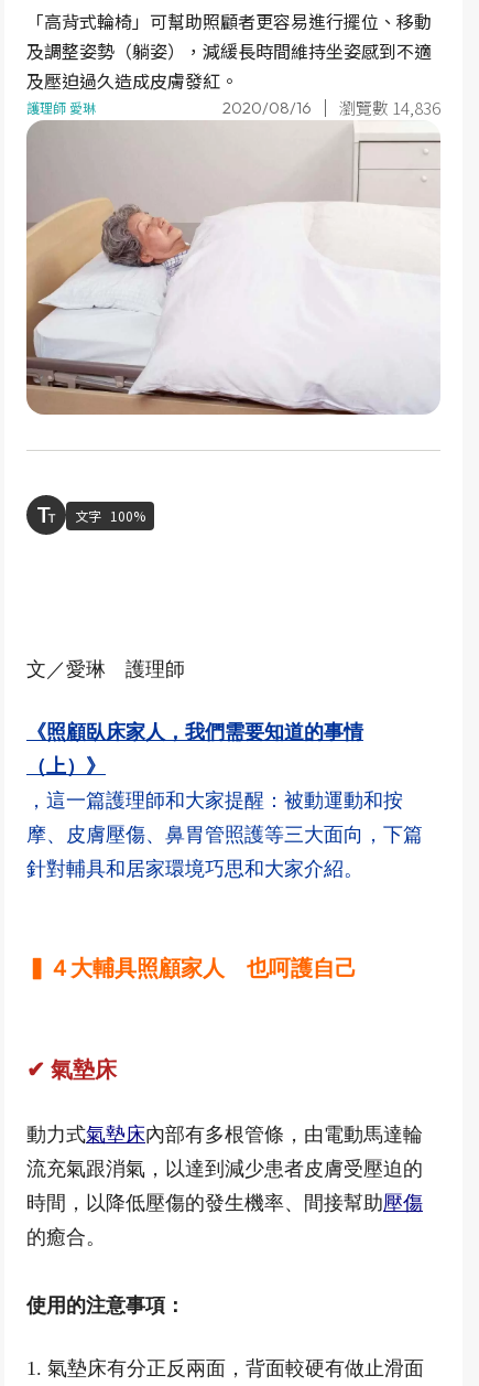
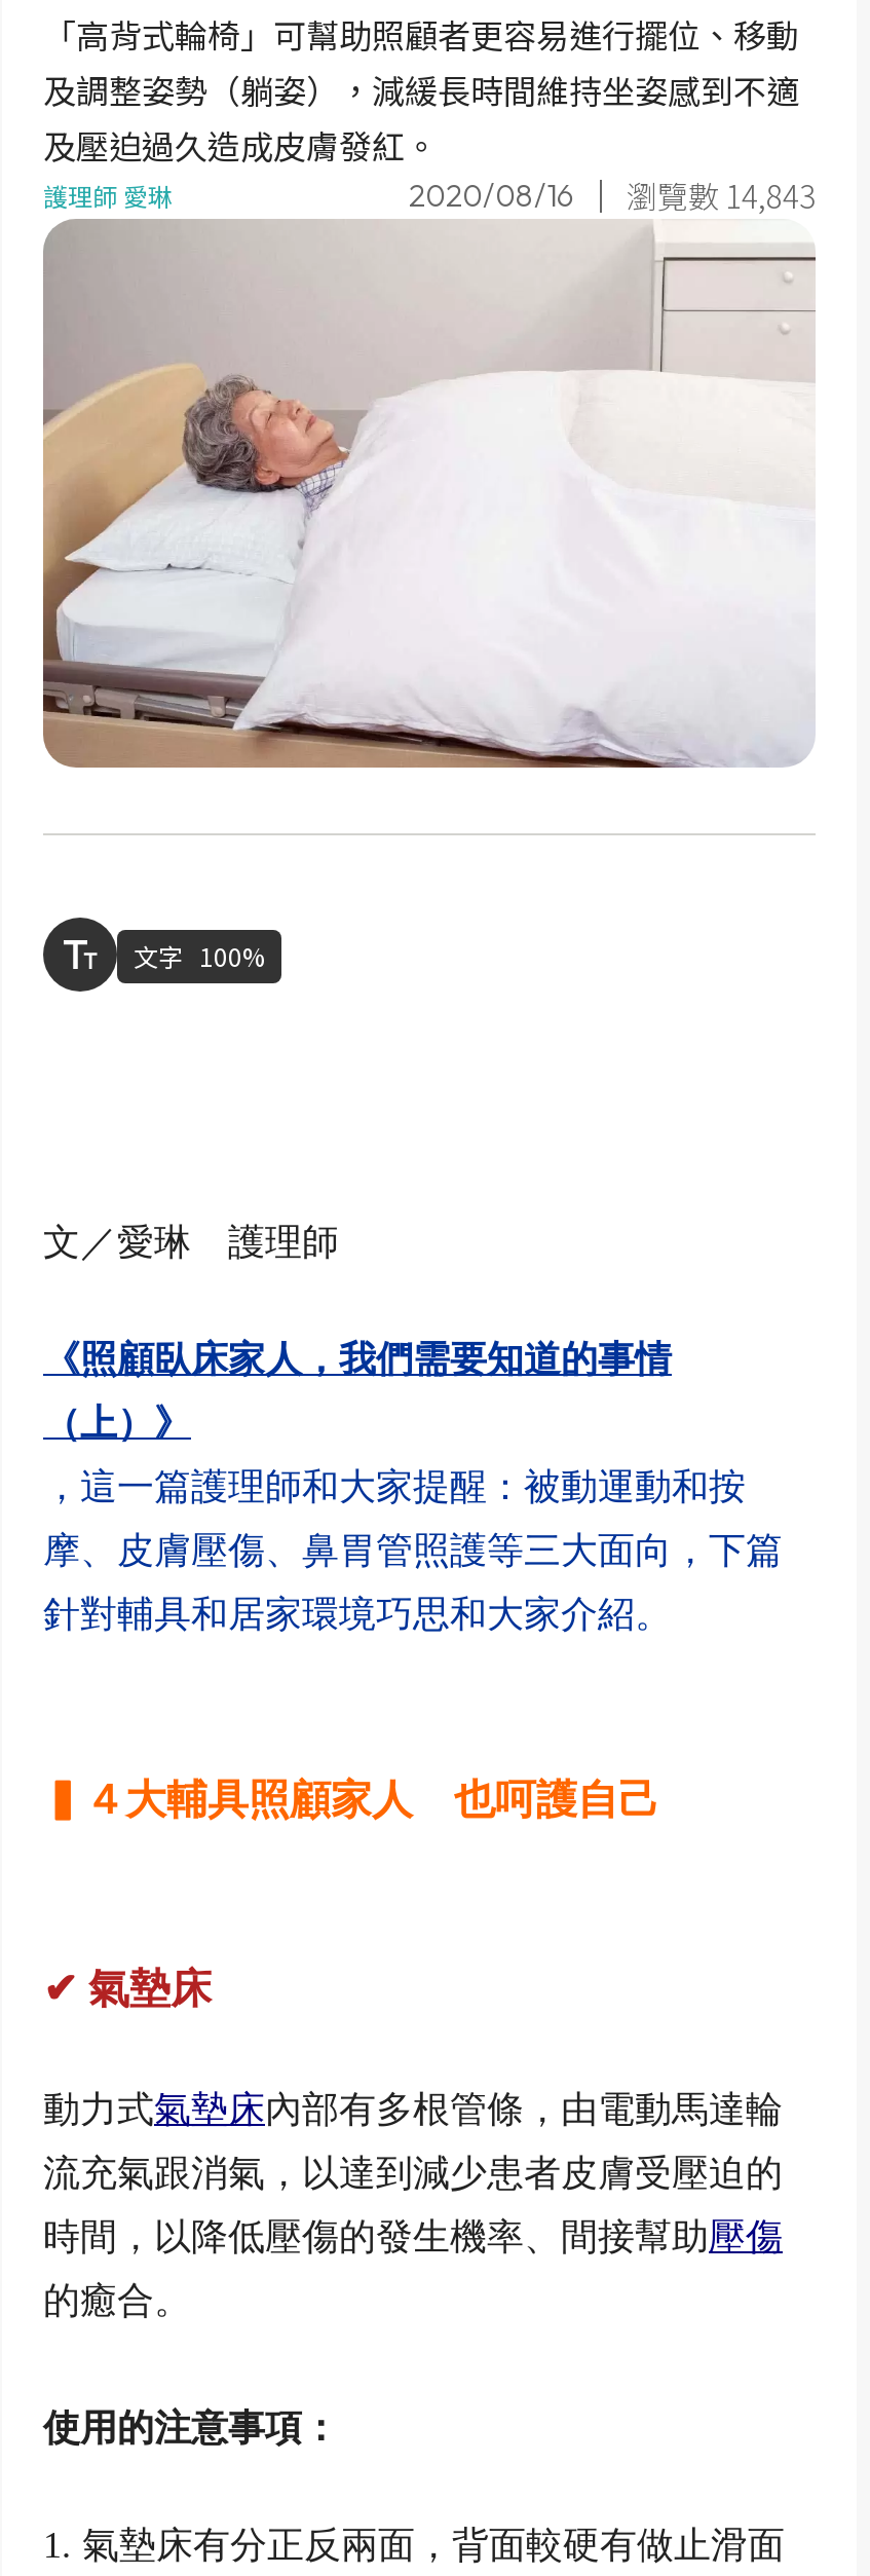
- 2020/08/16 瀏覽數 14,836
+ 2020/08/16 瀏覽數 14,843
